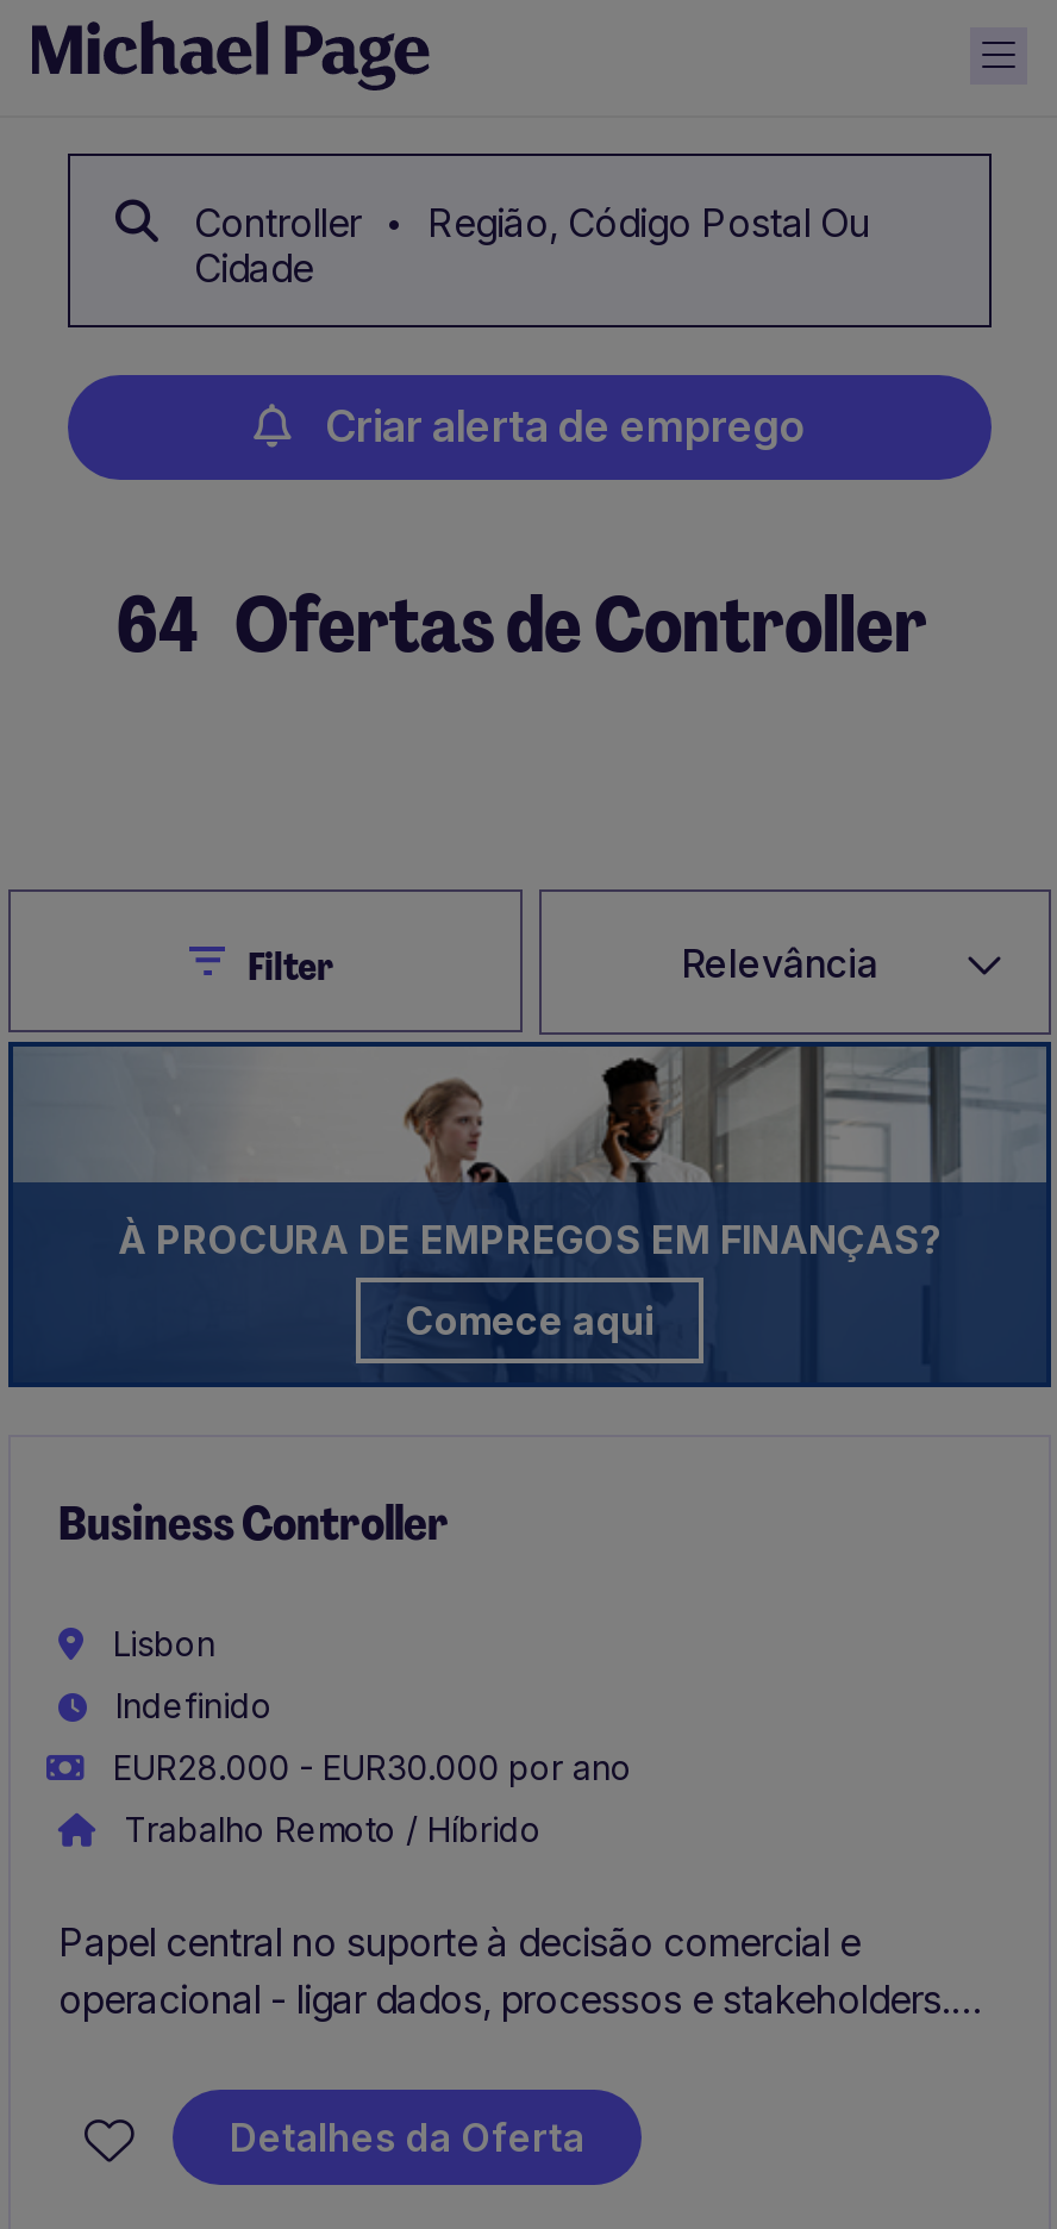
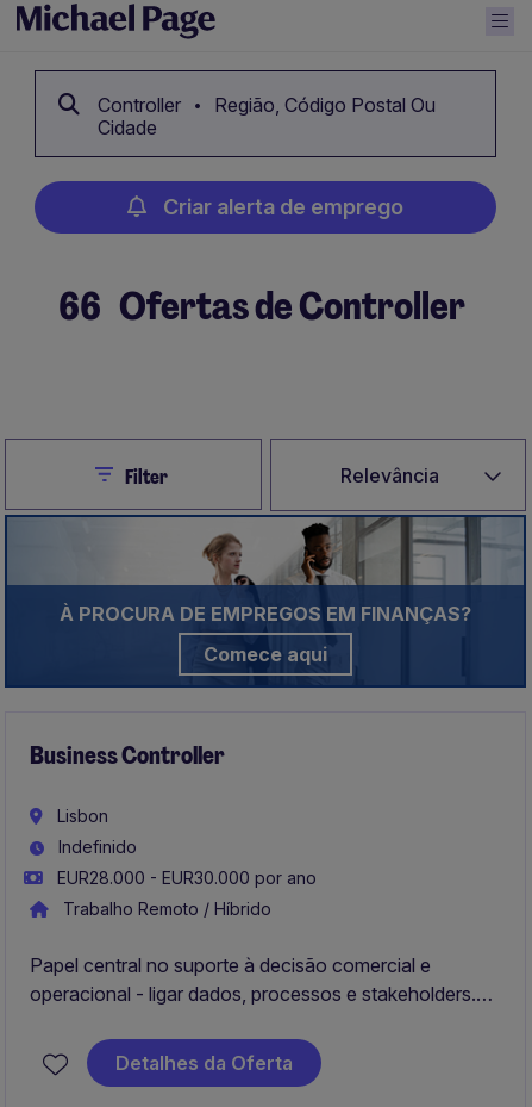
- 64 Ofertas de Controller
+ 66 Ofertas de Controller
